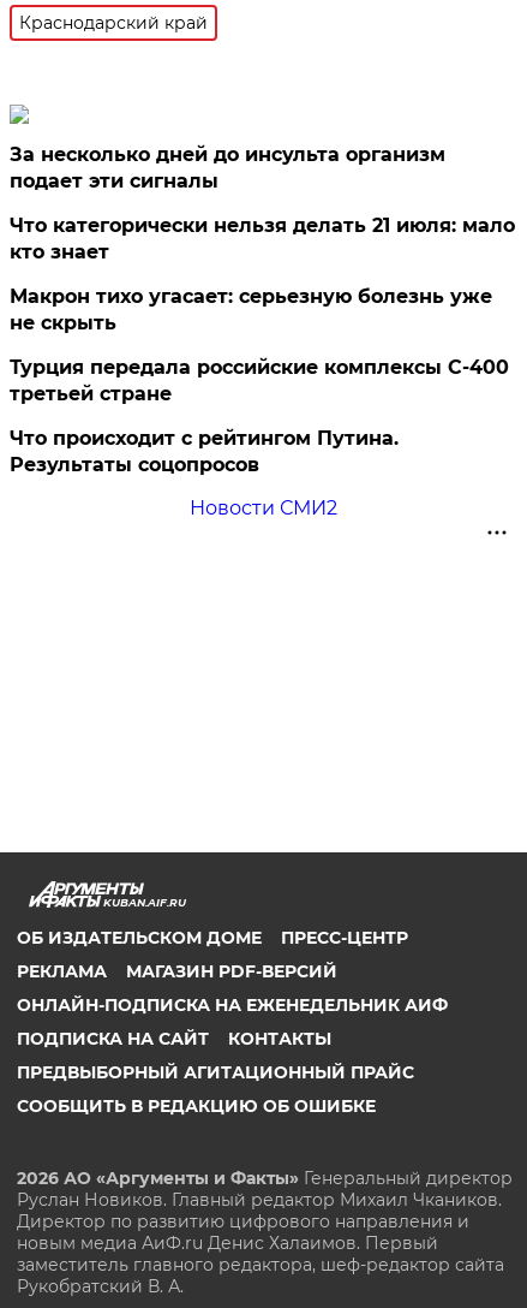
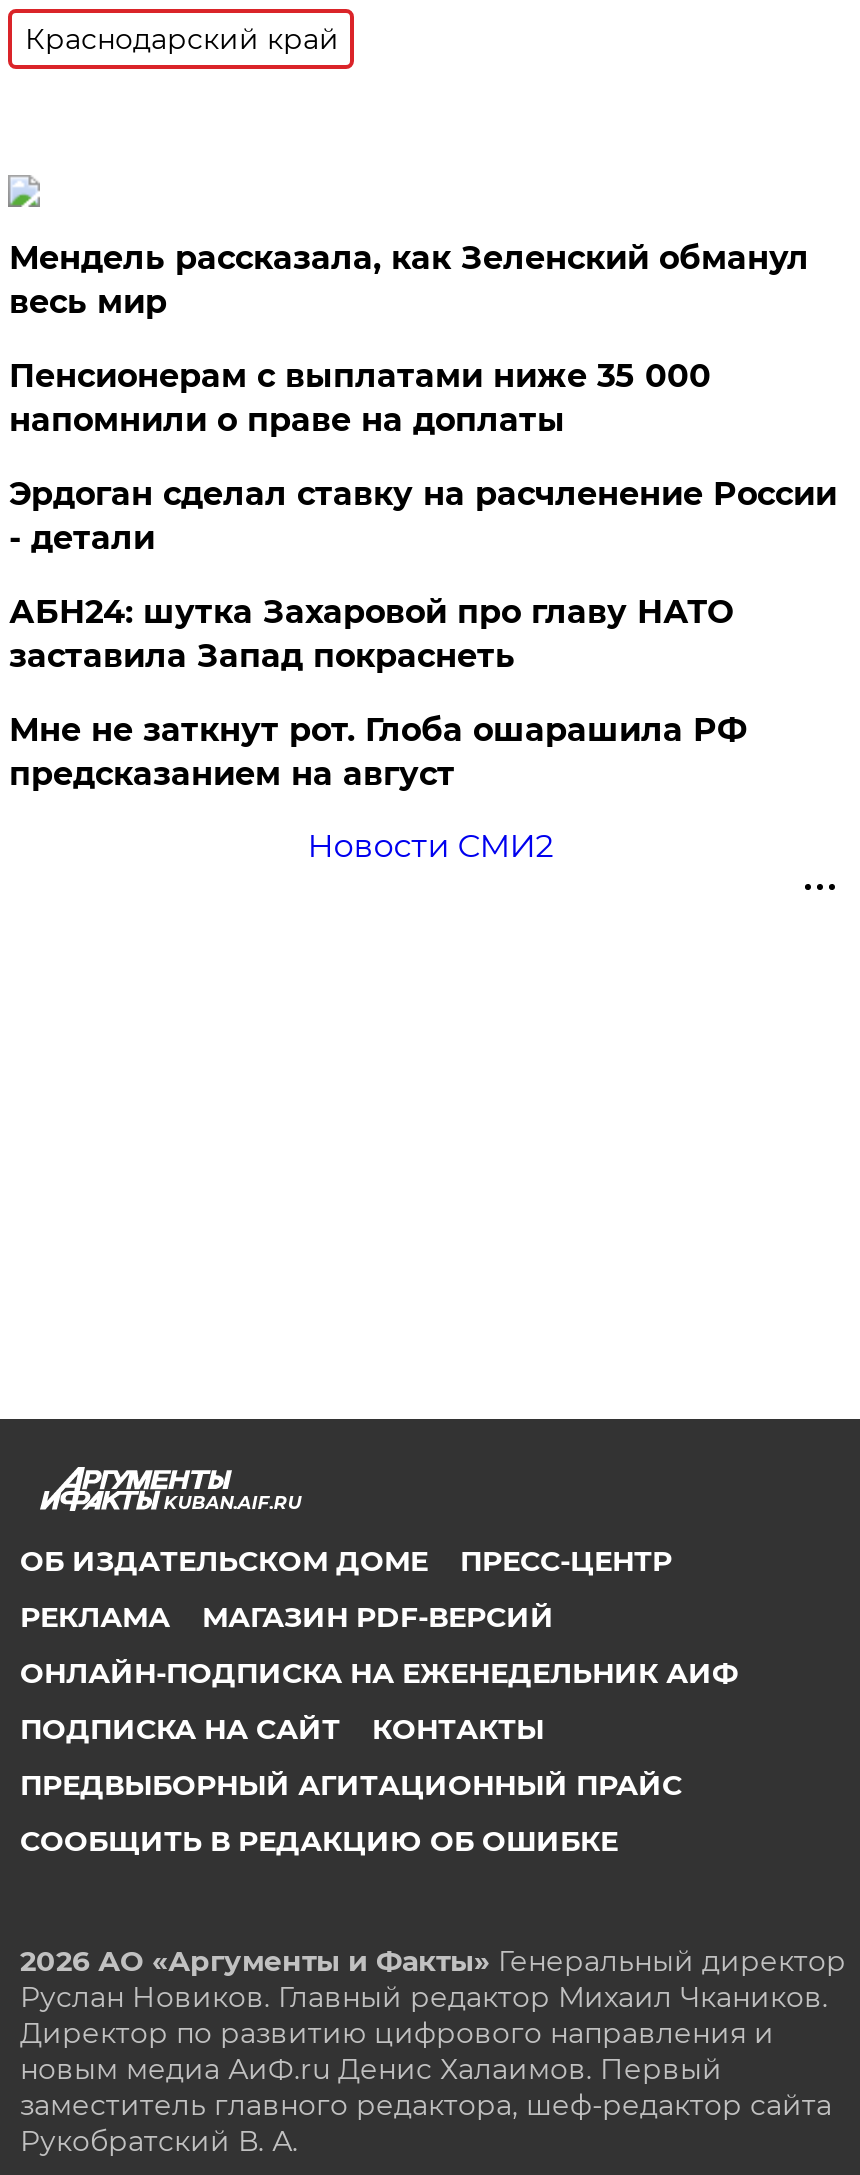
- За несколько дней до инсульта организм
- подает эти сигналы
+ Мендель рассказала, как Зеленский обманул
+ весь мир

- Что категорически нельзя делать 21 июля: мало
- кто знает
+ Пенсионерам с выплатами ниже 35 000
+ напомнили о праве на доплаты

- Макрон тихо угасает: серьезную болезнь уже
- не скрыть
+ Эрдоган сделал ставку на расчленение России
+ - детали

- Турция передала российские комплексы С-400
- третьей стране
+ АБН24: шутка Захаровой про главу НАТО
+ заставила Запад покраснеть

- Что происходит с рейтингом Путина.
- Результаты соцопросов
+ Мне не заткнут рот. Глоба ошарашила РФ
+ предсказанием на август
